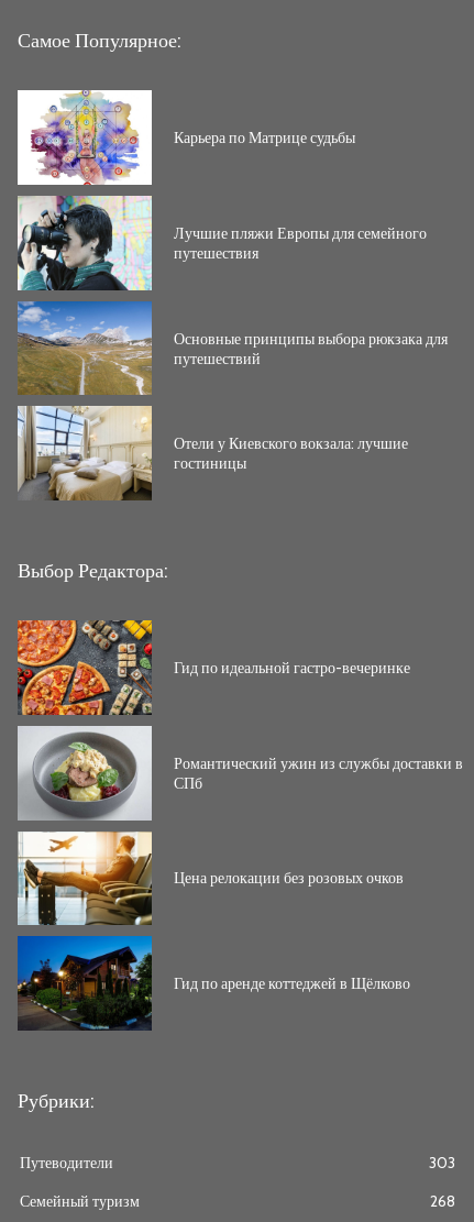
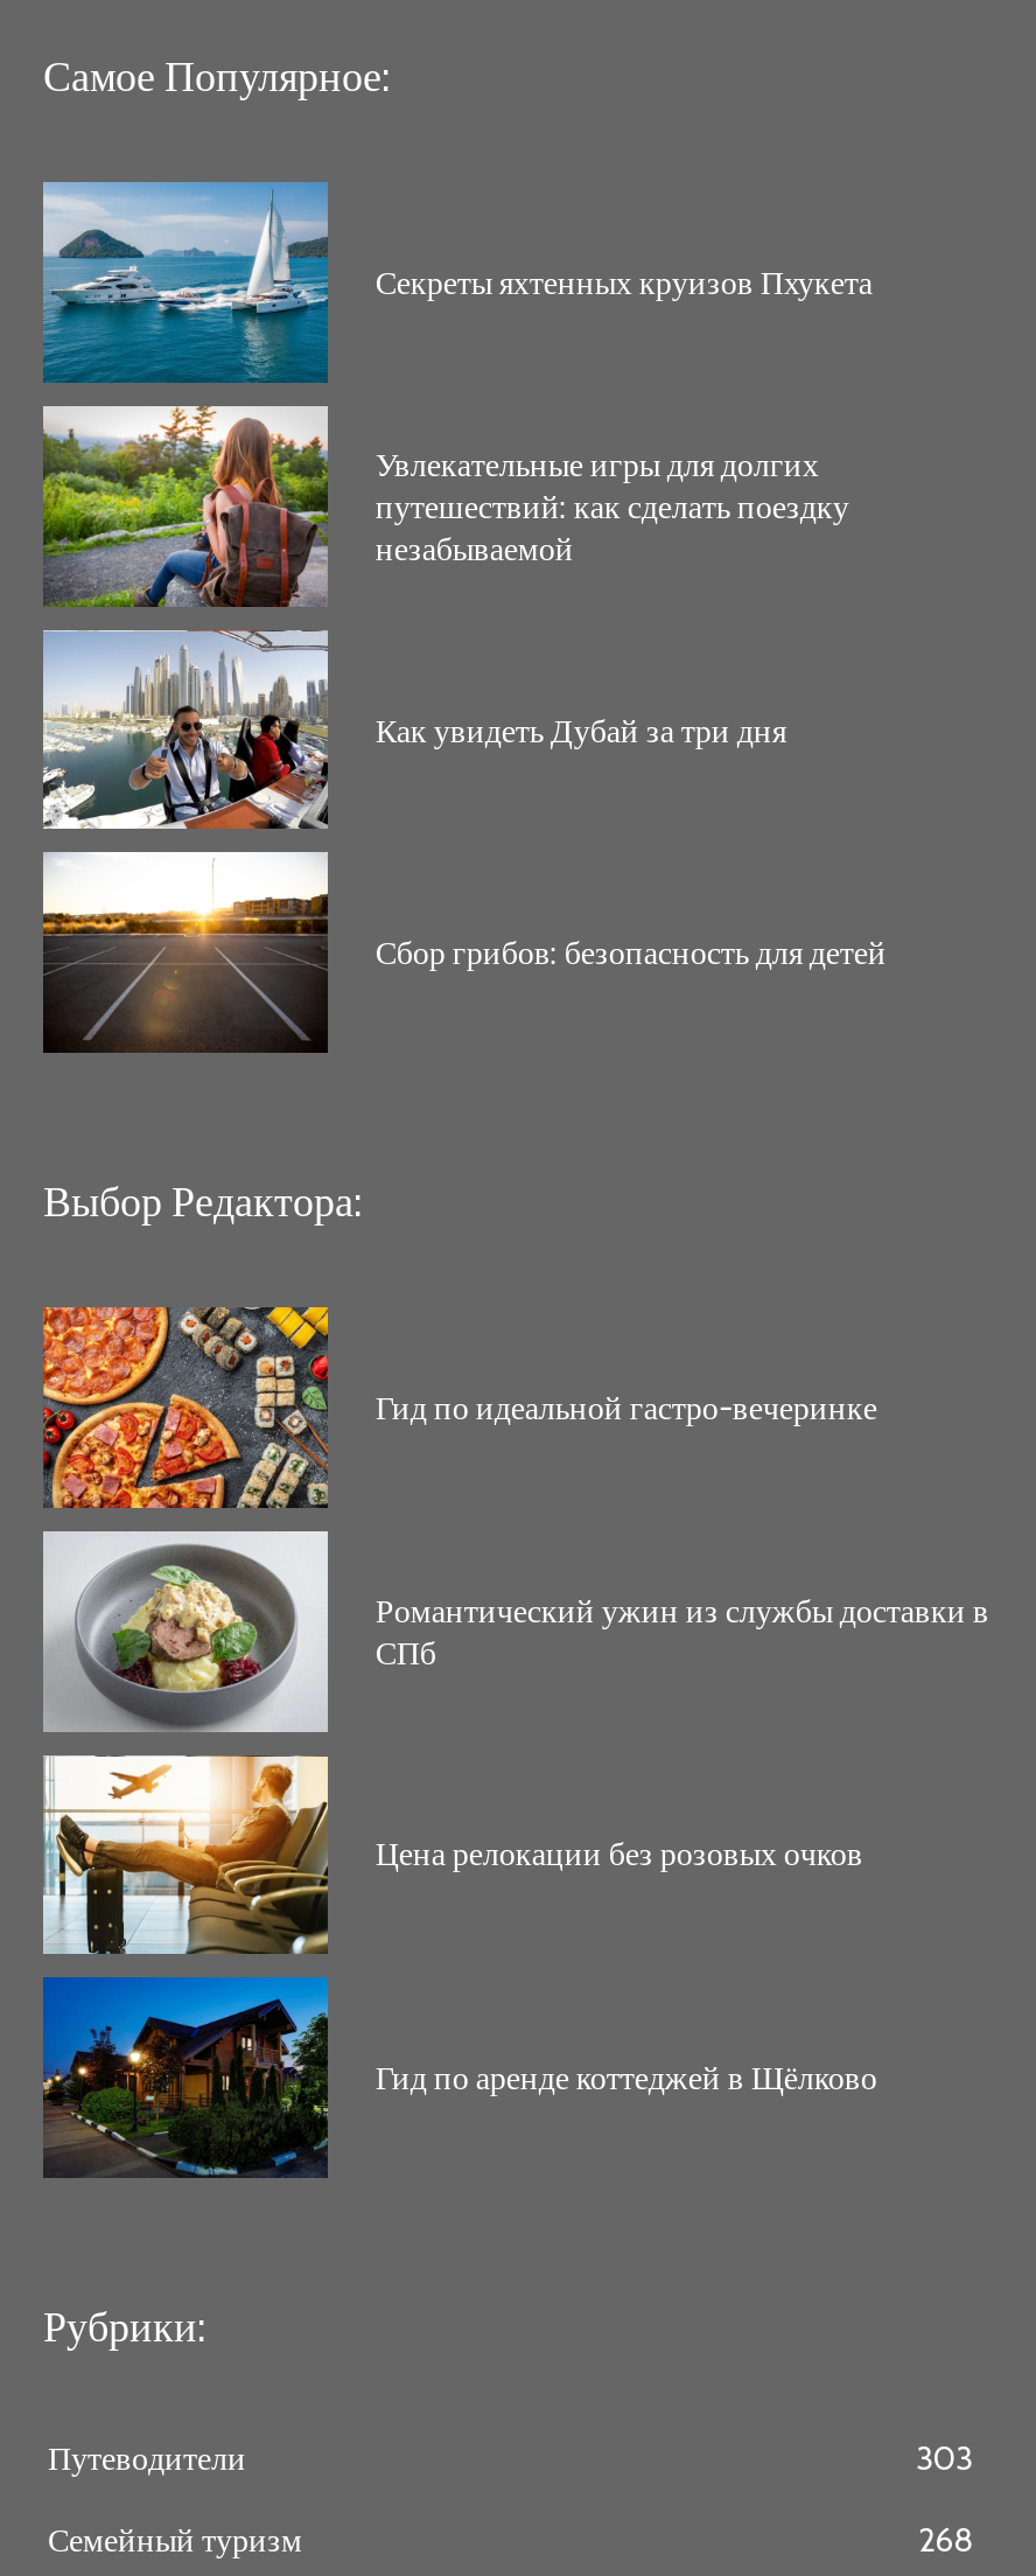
- [image]
- Карьера по Матрице судьбы
+ [image]
+ Секреты яхтенных круизов Пхукета

- [image]
- Лучшие пляжи Европы для семейного
- путешествия
+ [image]
+ Увлекательные игры для долгих
+ путешествий: как сделать поездку
+ незабываемой

- [image]
- Основные принципы выбора рюкзака для
- путешествий
+ [image]
+ Как увидеть Дубай за три дня

- [image]
- Отели у Киевского вокзала: лучшие
- гостиницы
+ [image]
+ Сбор грибов: безопасность для детей
